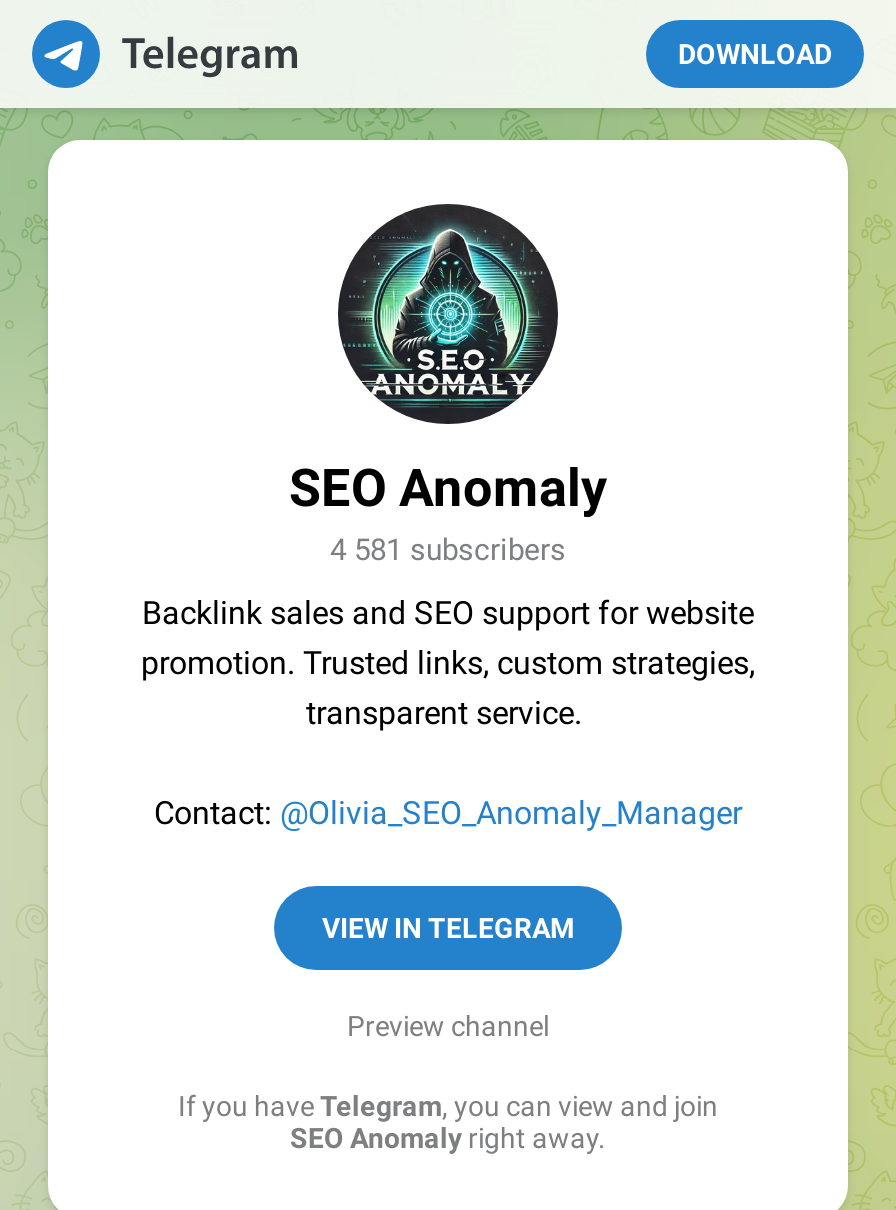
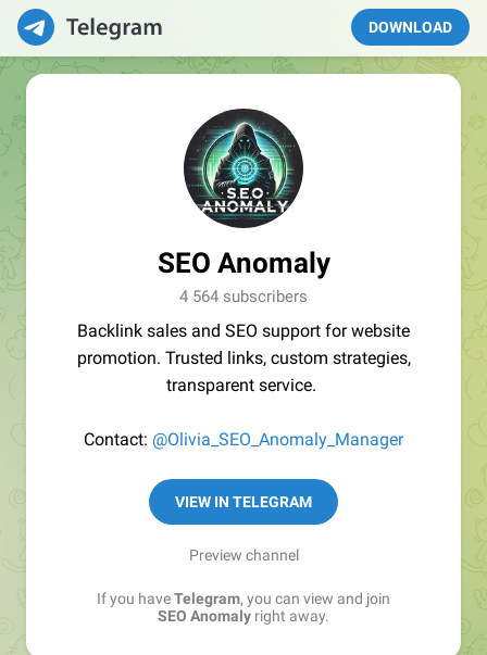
- 4 581 subscribers
+ 4 564 subscribers
